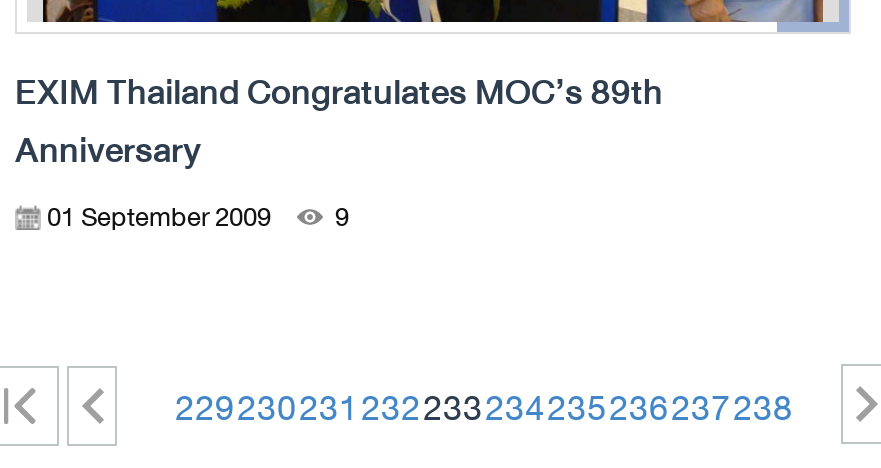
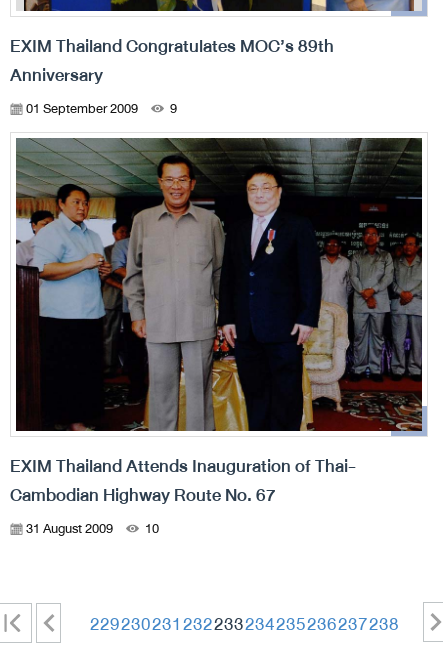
+ [image]
+ EXIM Thailand Attends Inauguration of Thai-
+ Cambodian Highway Route No. 67
+ 31 August 2009
+ 10
